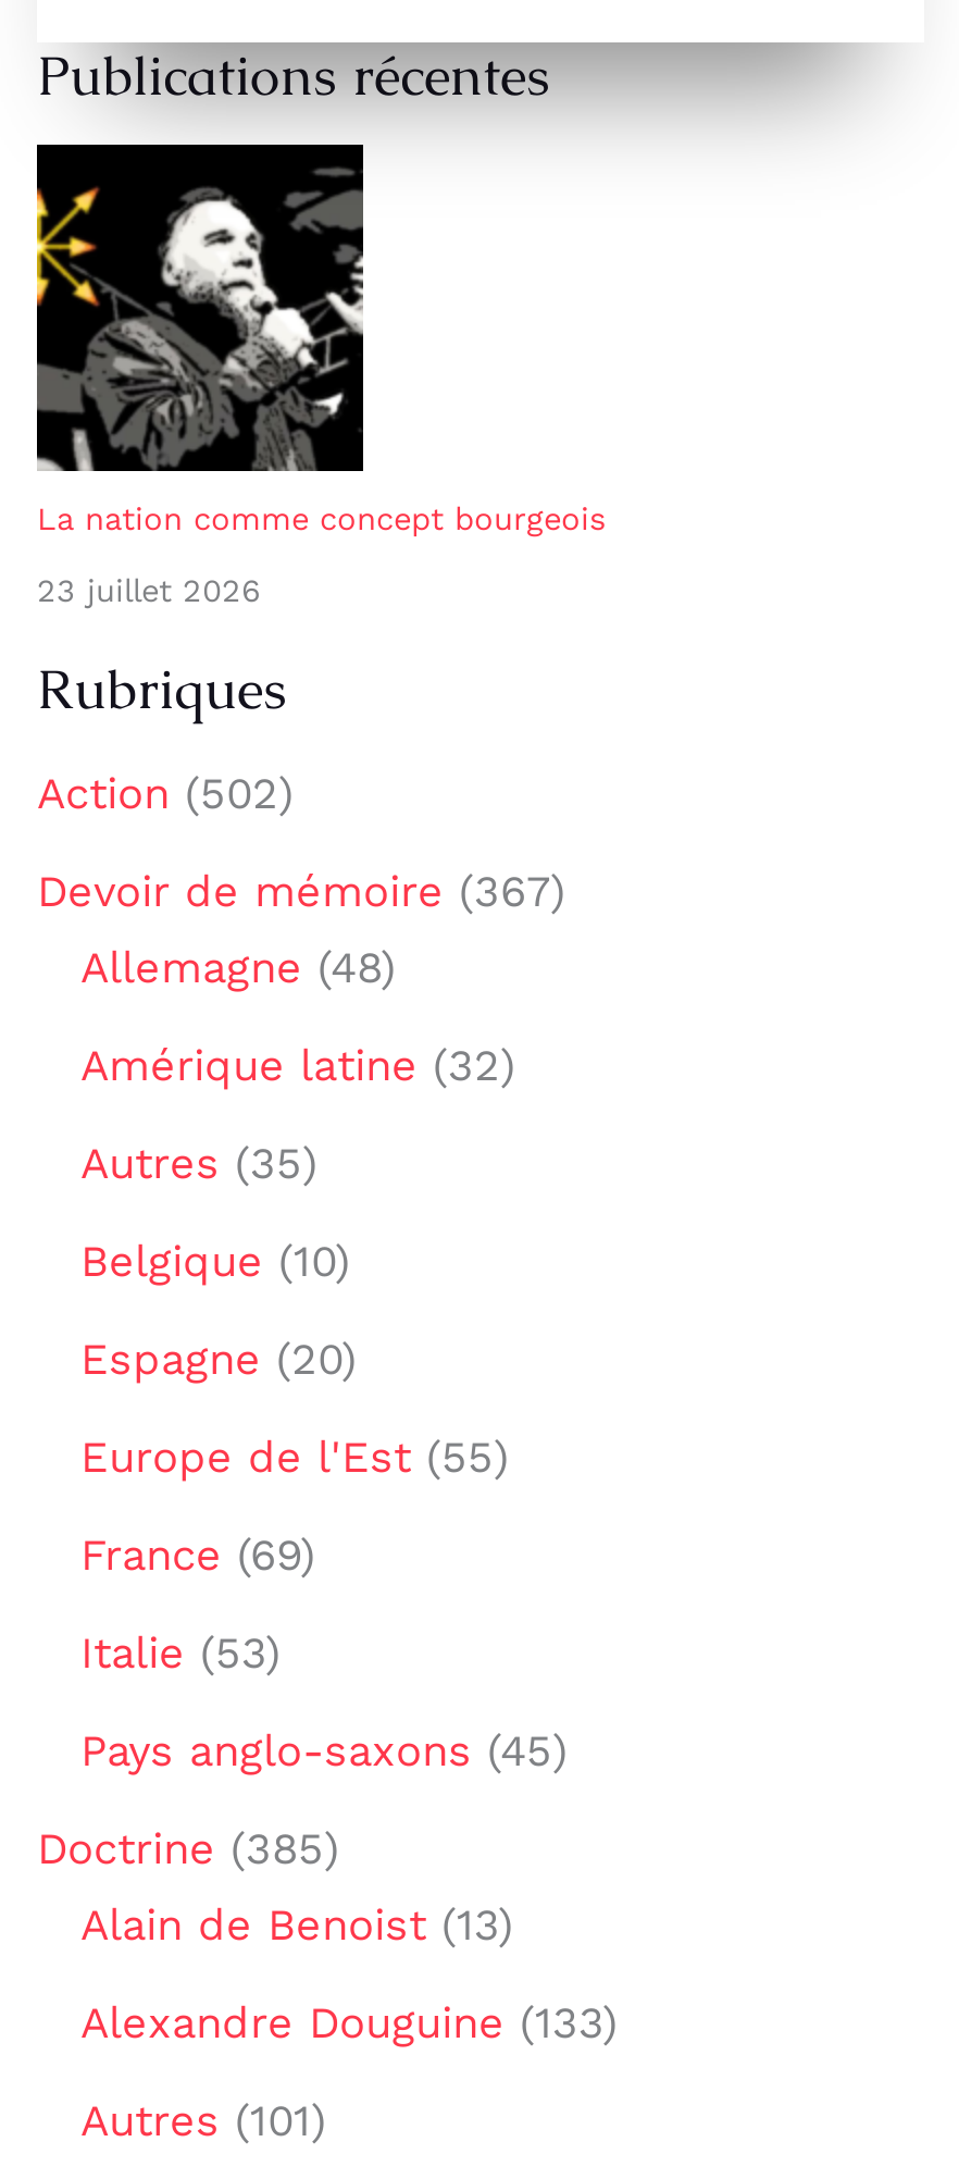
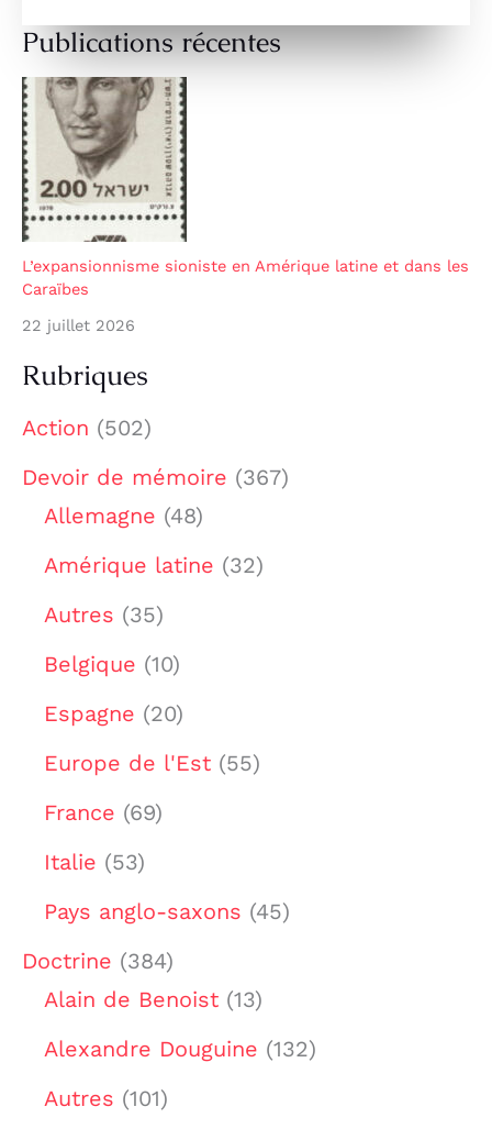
- [image]
- La nation comme concept bourgeois
+ [image]
+ L’expansionnisme sioniste en Amérique latine et dans les
+ Caraïbes

- 23 juillet 2026
+ 22 juillet 2026

- Doctrine (385)
+ Doctrine (384)

- Alexandre Douguine (133)
+ Alexandre Douguine (132)
